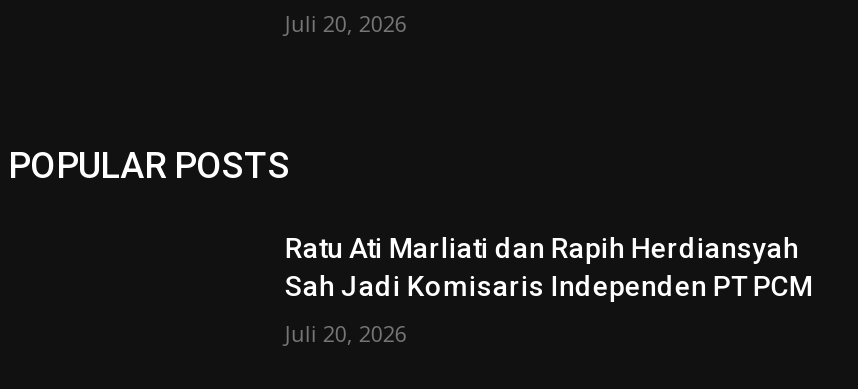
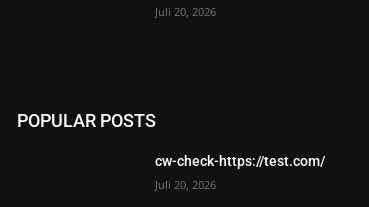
moved down: POPULAR POSTS

- Ratu Ati Marliati dan Rapih Herdiansyah
- Sah Jadi Komisaris Independen PT PCM
+ cw-check-https://test.com/
